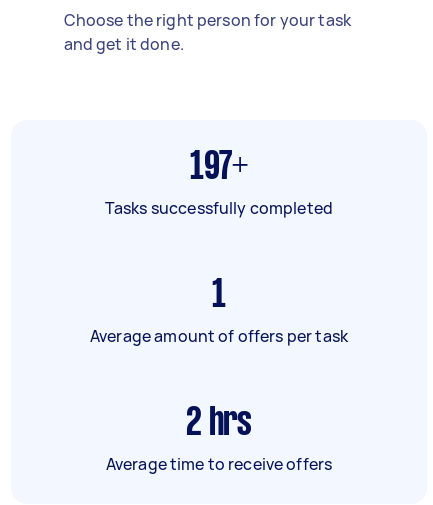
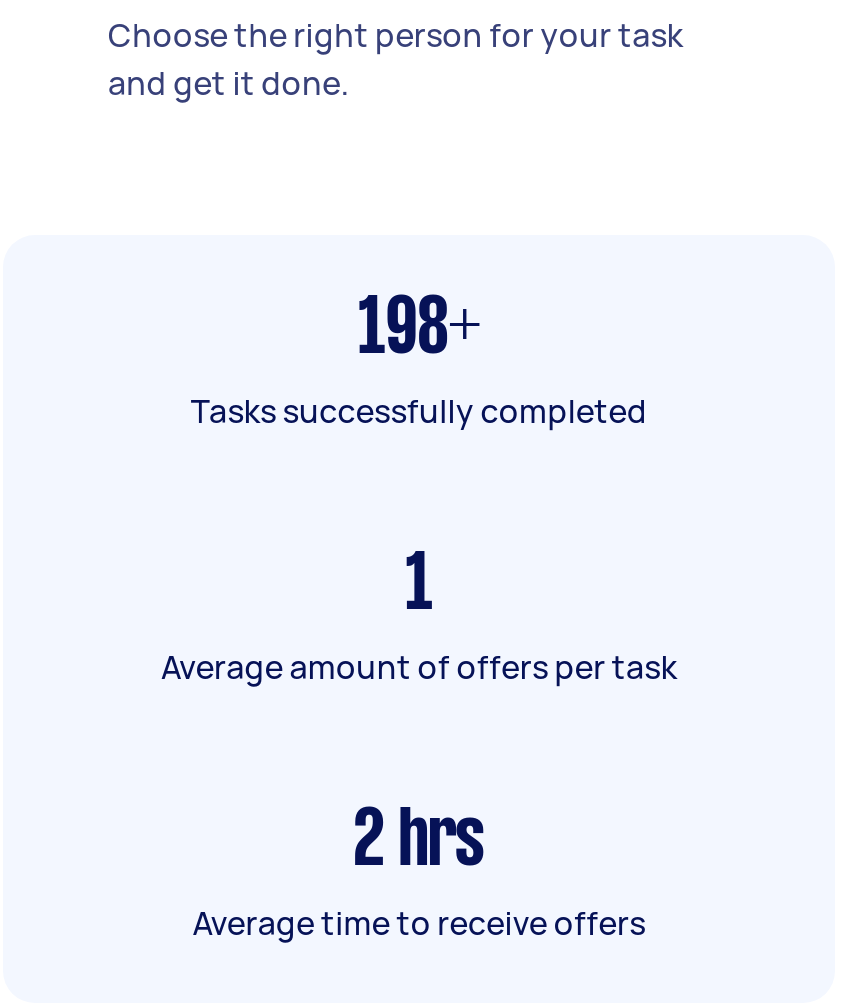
- 197+
+ 198+
